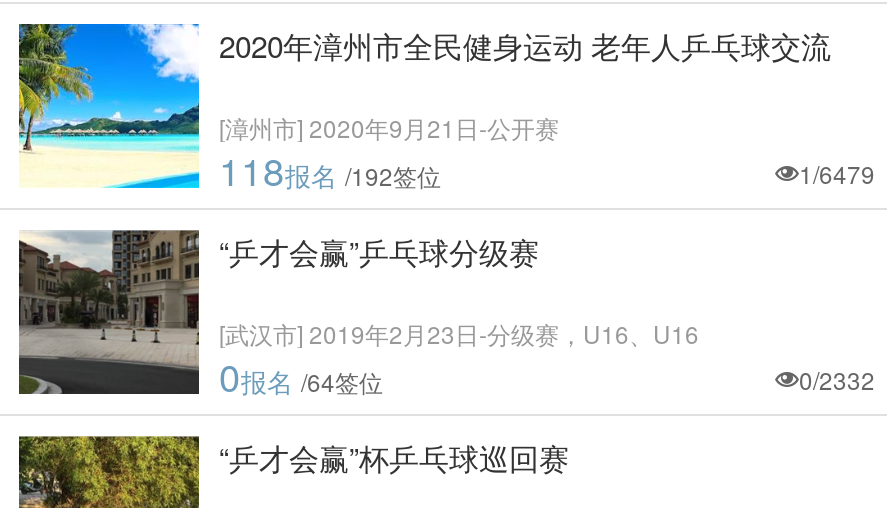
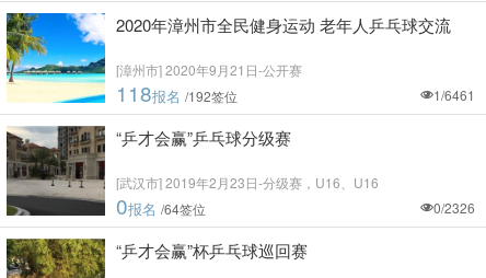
- 1/6479
+ 1/6461

- 0/2332
+ 0/2326
